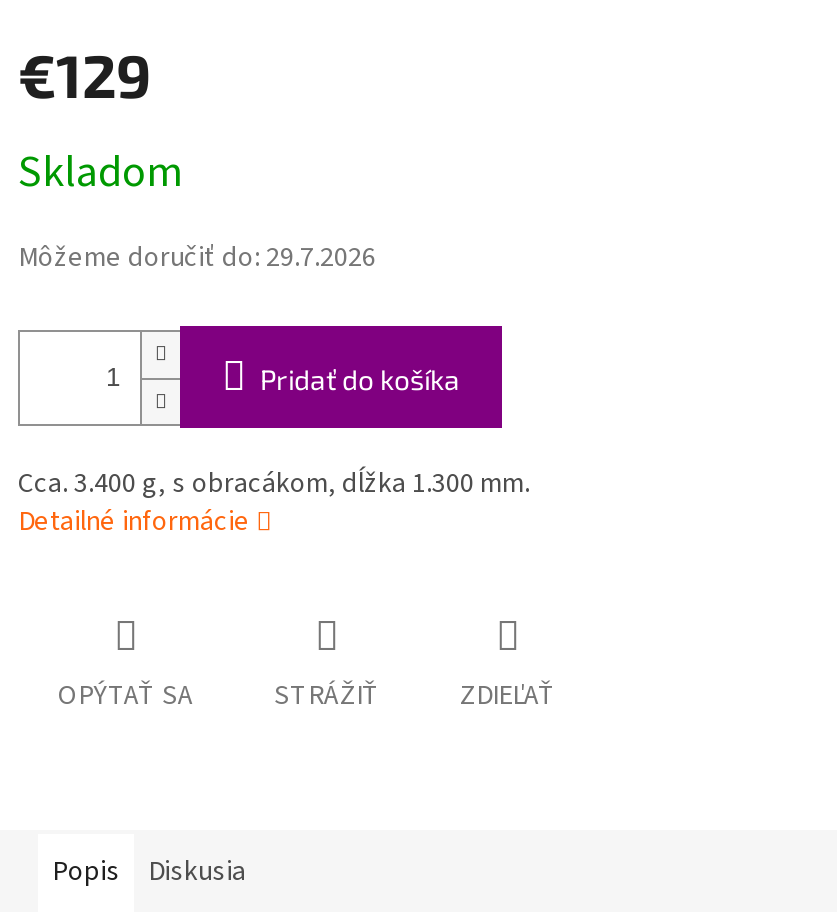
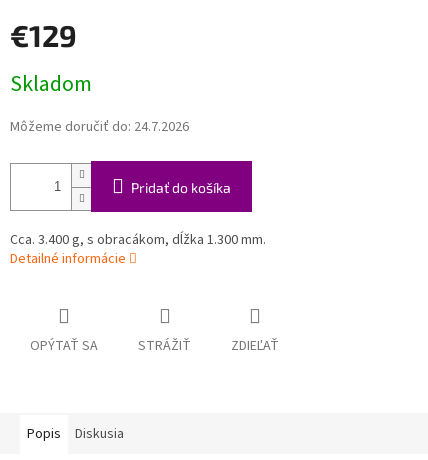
- Môžeme doručiť do: 29.7.2026
+ Môžeme doručiť do: 24.7.2026
